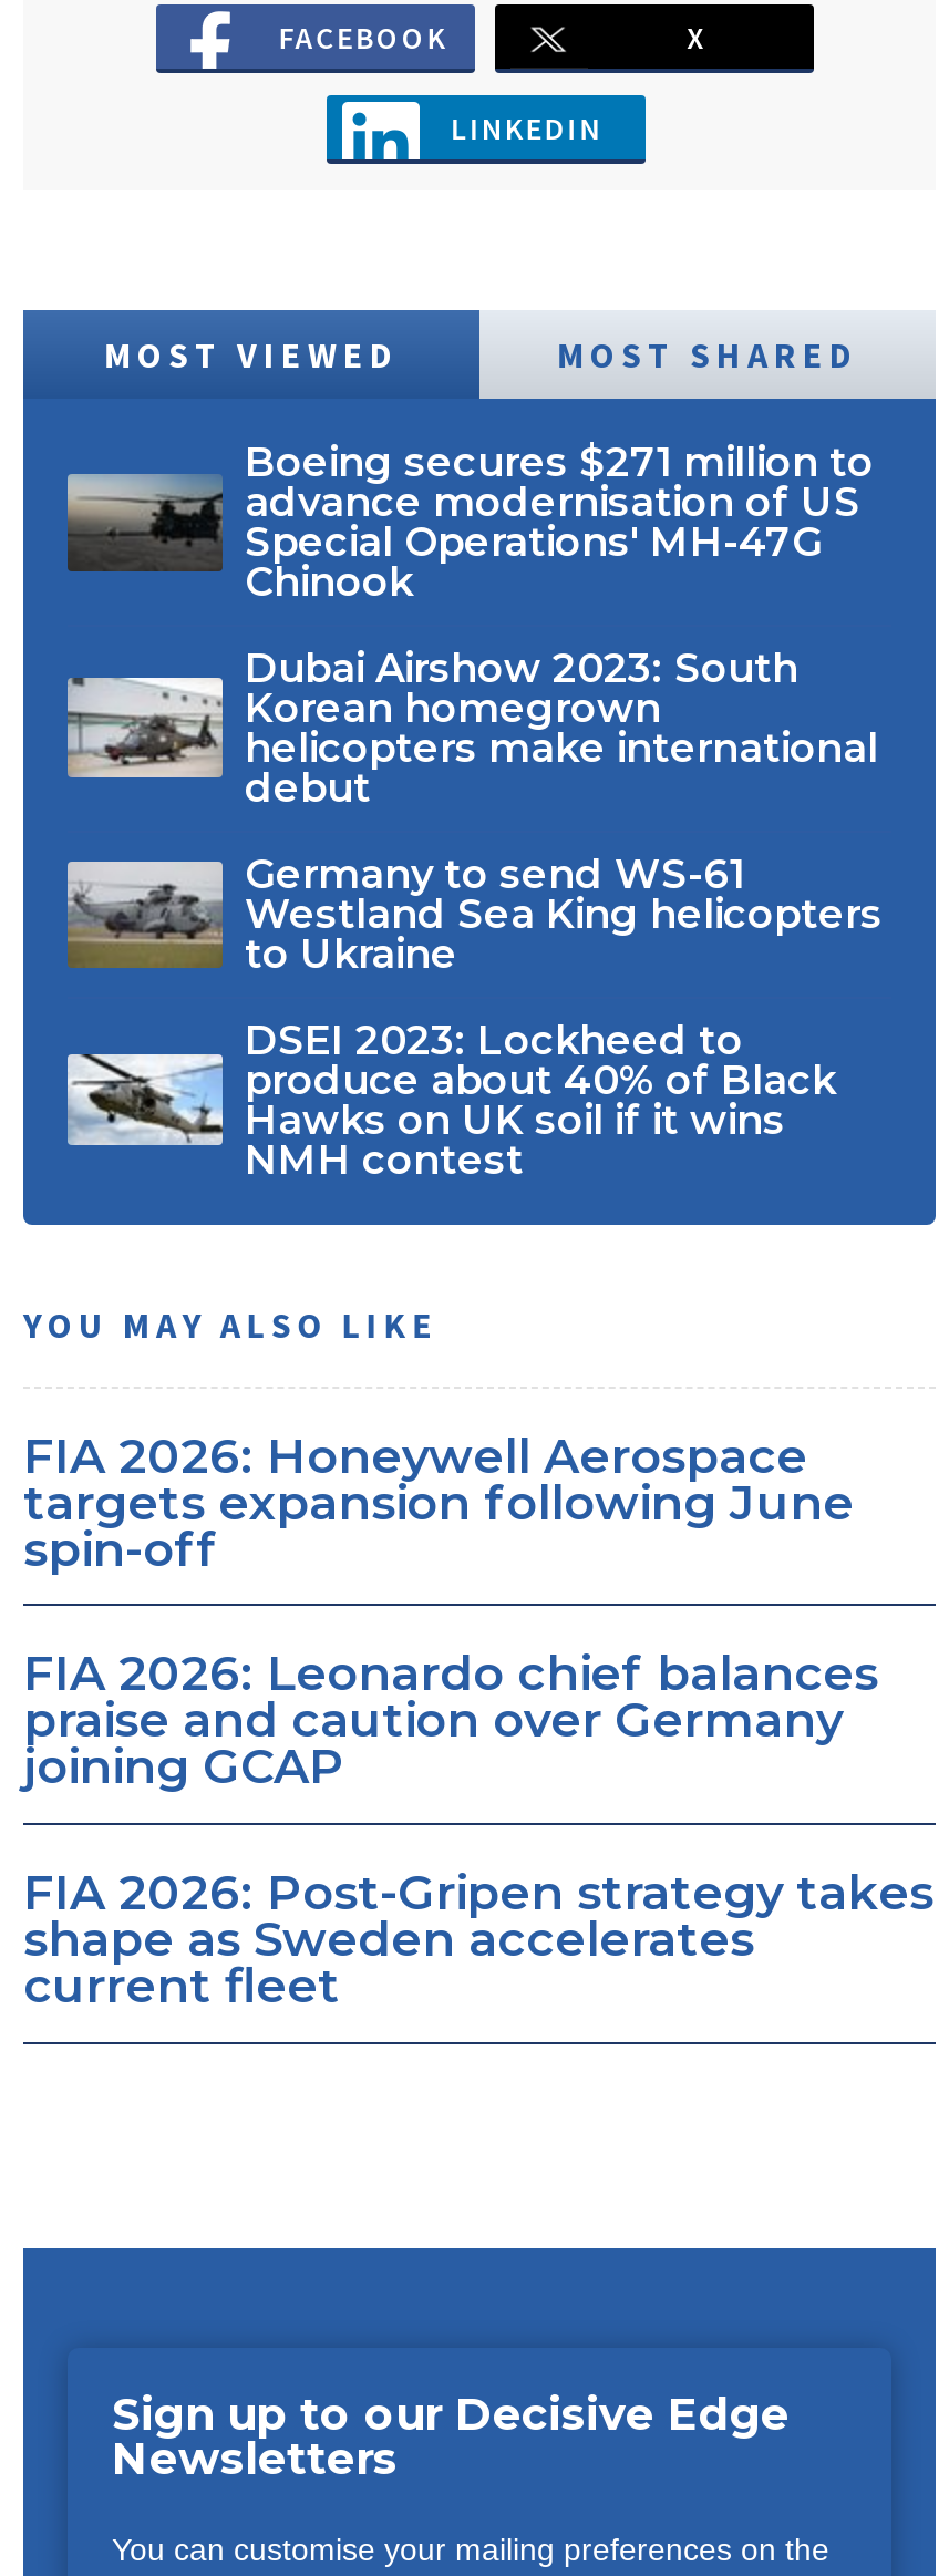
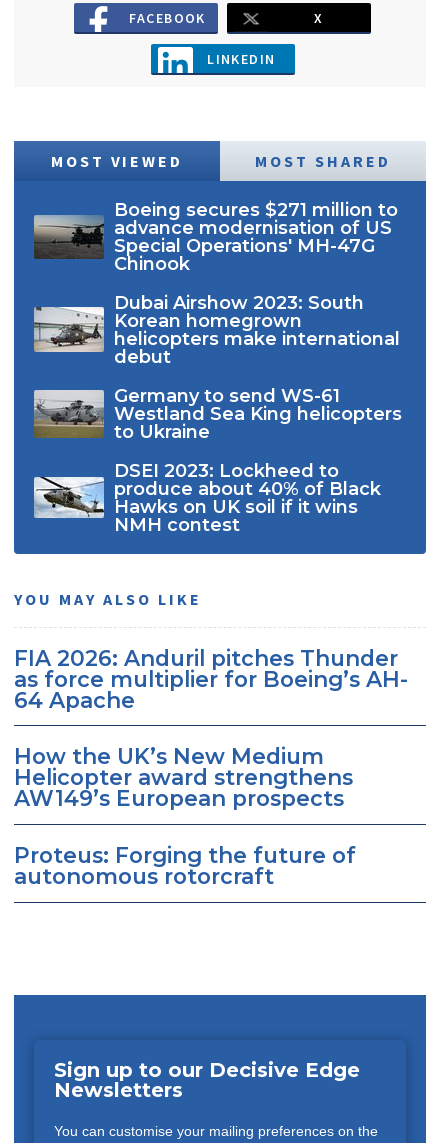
- FIA 2026: Honeywell Aerospace
- targets expansion following June
- spin-off
+ FIA 2026: Anduril pitches Thunder
+ as force multiplier for Boeing’s AH-
+ 64 Apache

- FIA 2026: Leonardo chief balances
- praise and caution over Germany
- joining GCAP
+ How the UK’s New Medium
+ Helicopter award strengthens
+ AW149’s European prospects

- FIA 2026: Post-Gripen strategy takes
- shape as Sweden accelerates
- current fleet
+ Proteus: Forging the future of
+ autonomous rotorcraft
